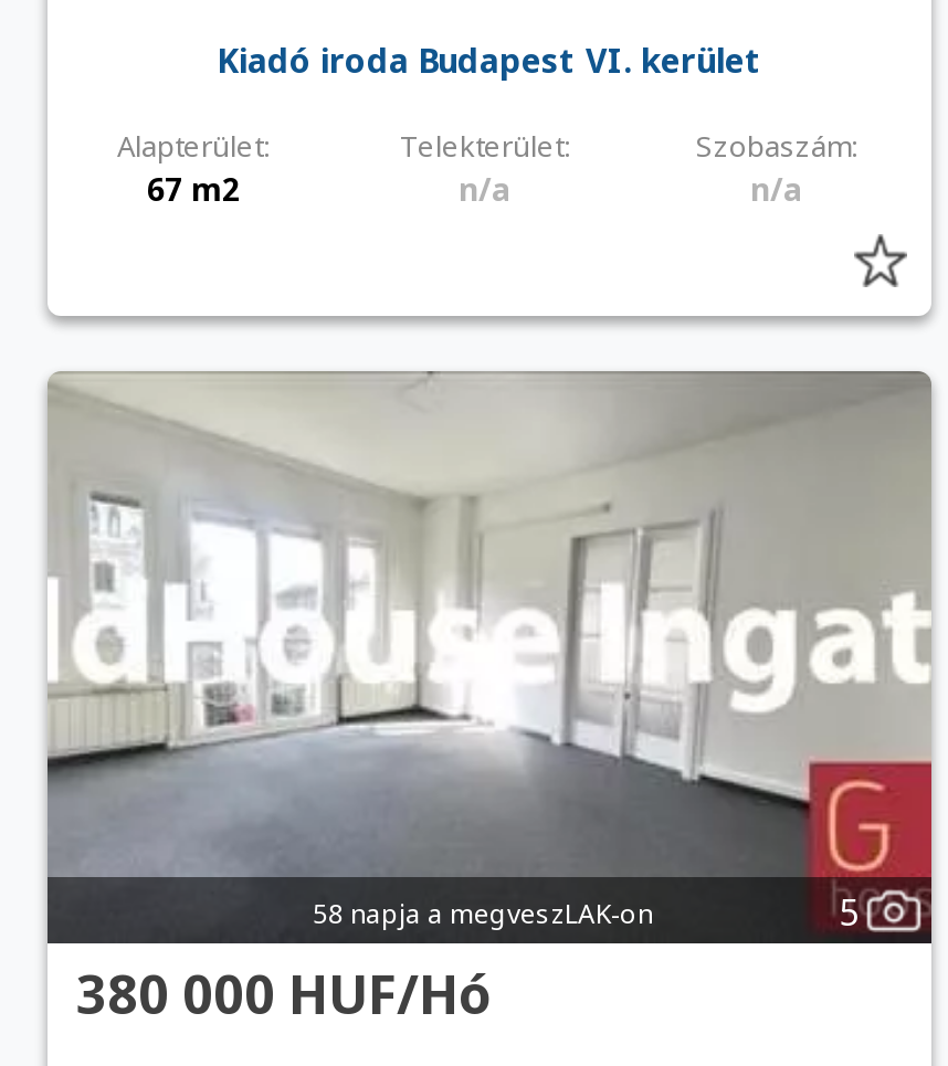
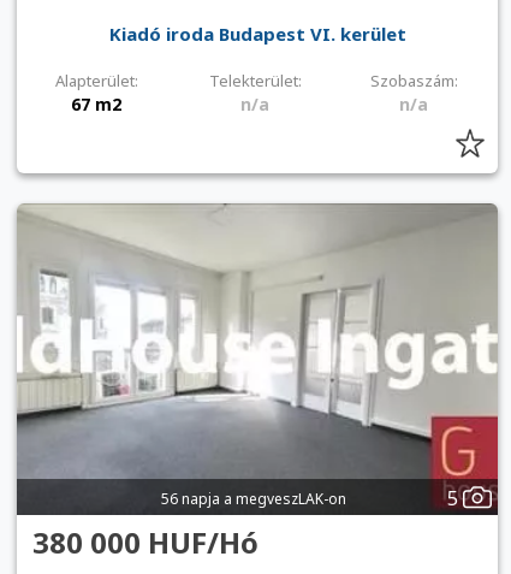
- 58 napja a megveszLAK-on
+ 56 napja a megveszLAK-on
